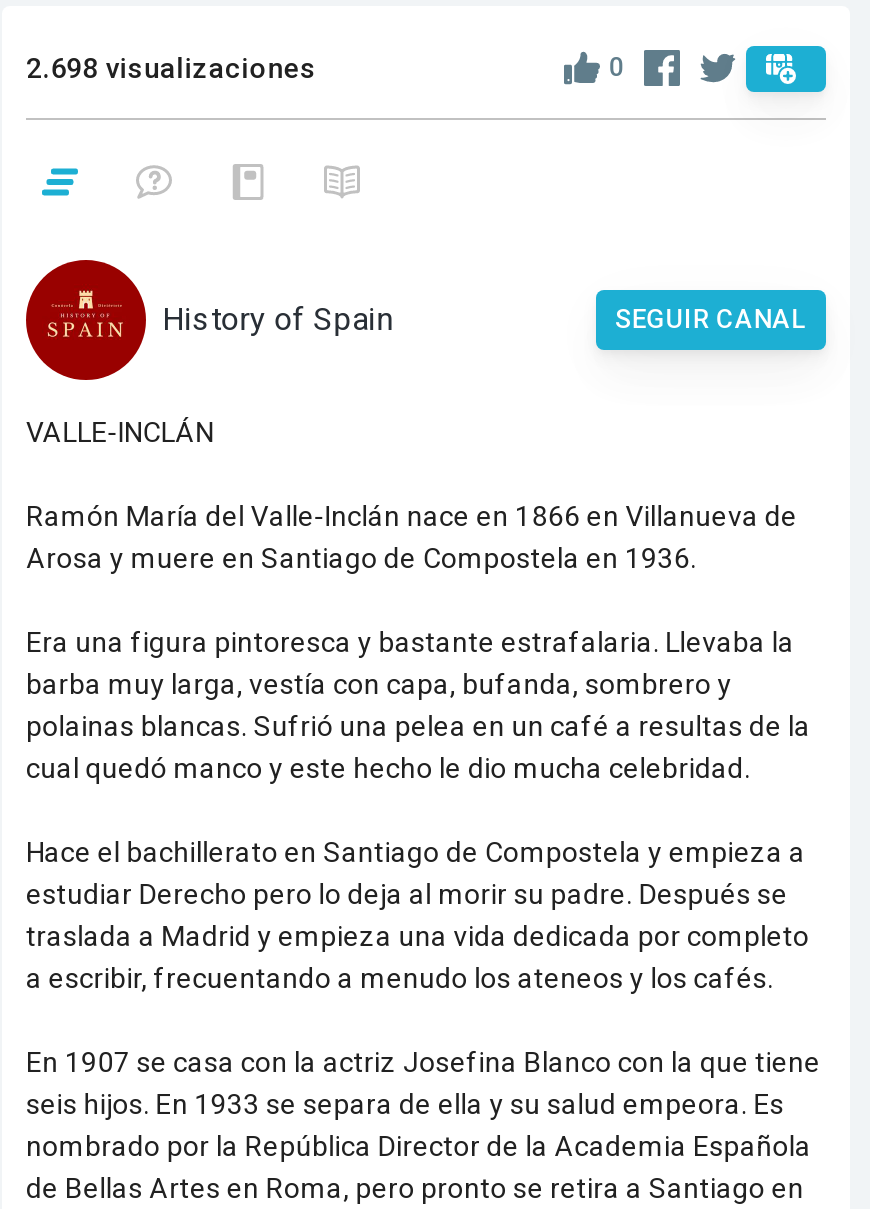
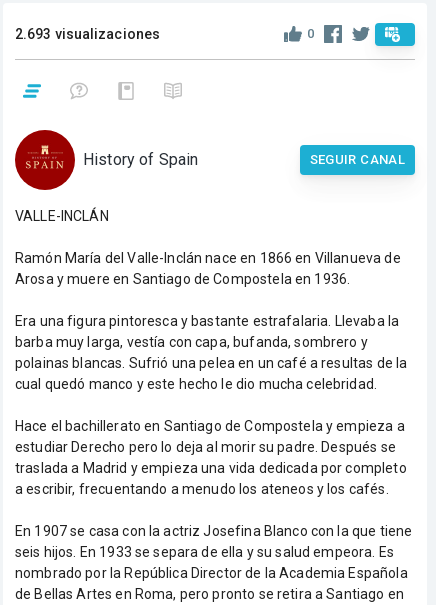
- 2.698 visualizaciones
+ 2.693 visualizaciones
